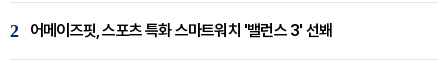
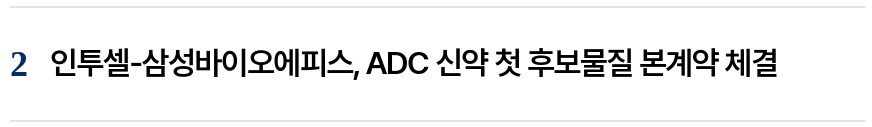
- 어메이즈핏, 스포츠 특화 스마트워치 '밸런스 3' 선봬
+ 인투셀-삼성바이오에피스, ADC 신약 첫 후보물질 본계약 체결
